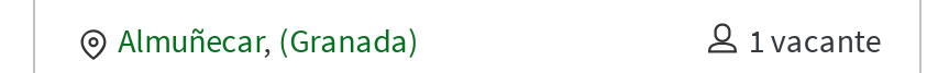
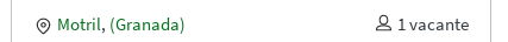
- Almuñecar, (Granada)
+ Motril, (Granada)
